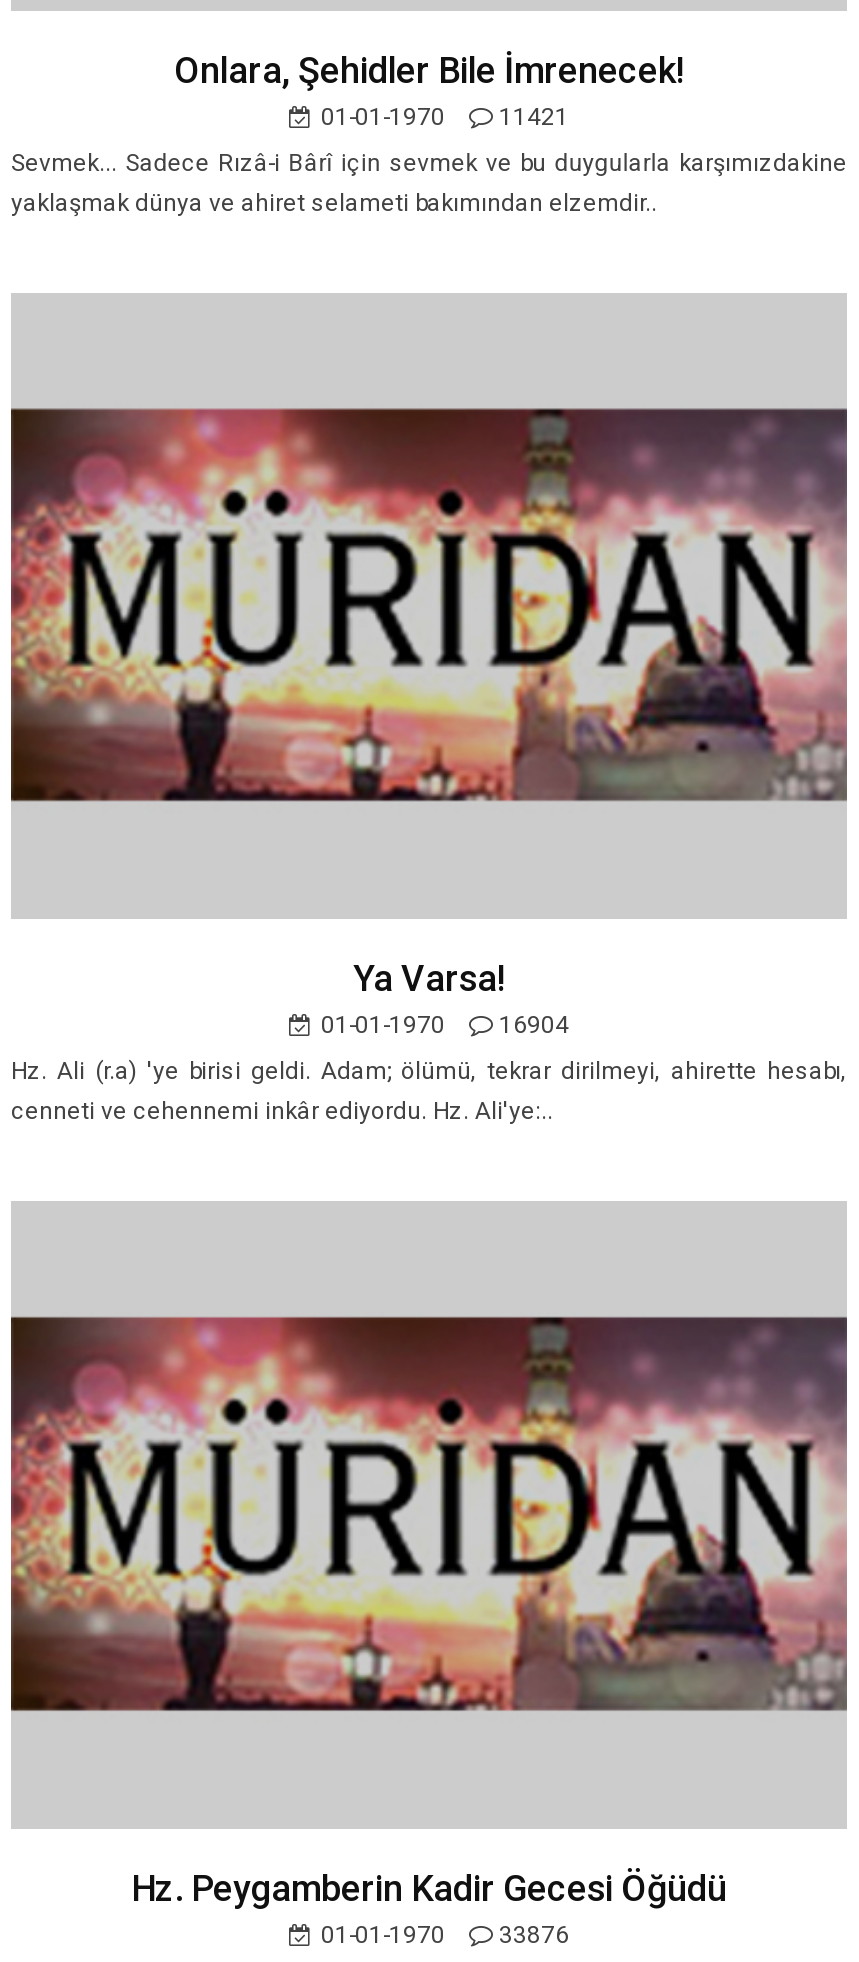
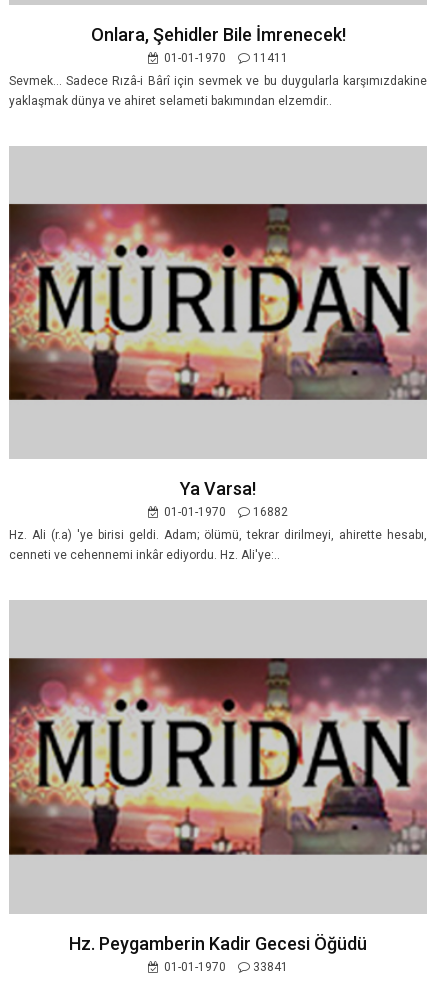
- 01-01-1970 11421
+ 01-01-1970 11411

- 01-01-1970 16904
+ 01-01-1970 16882

- 01-01-1970 33876
+ 01-01-1970 33841
